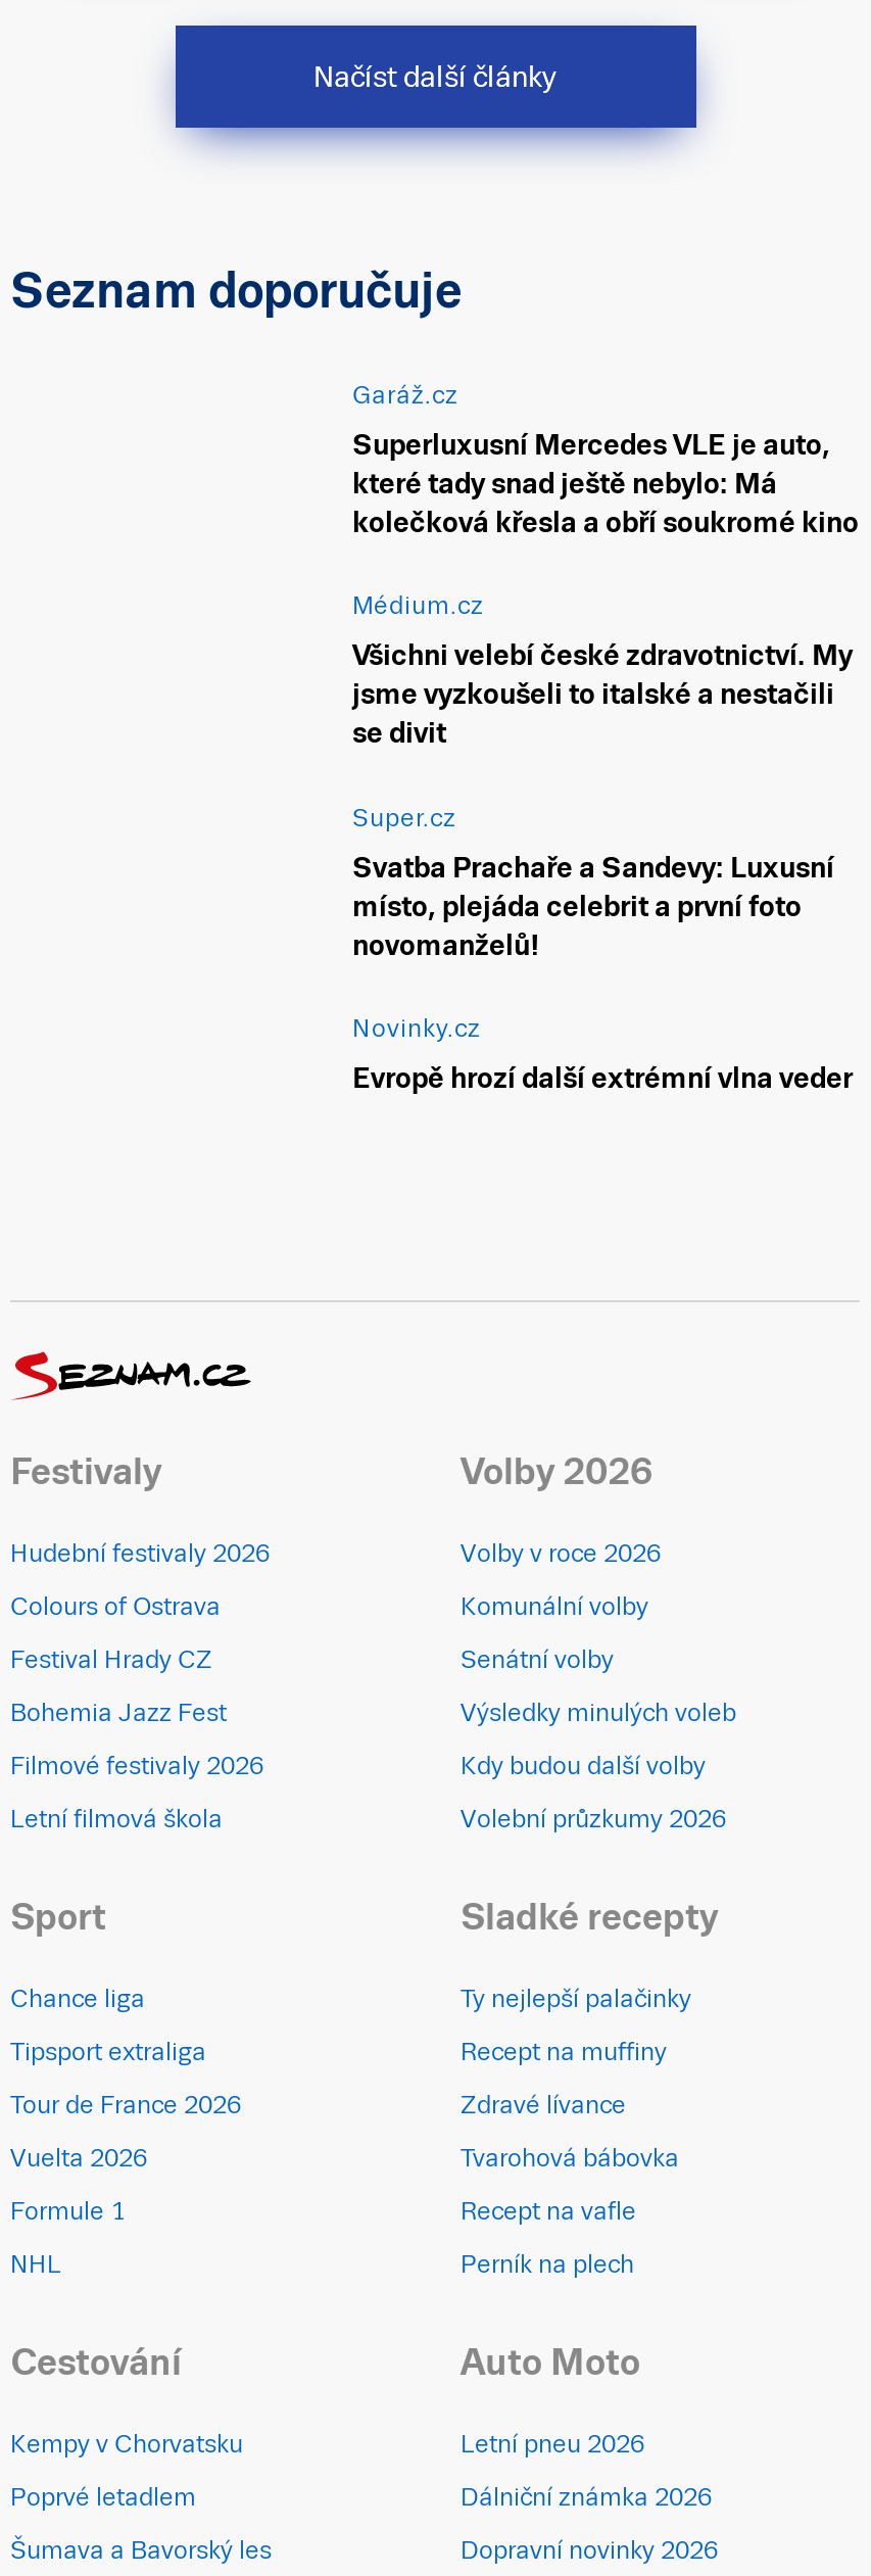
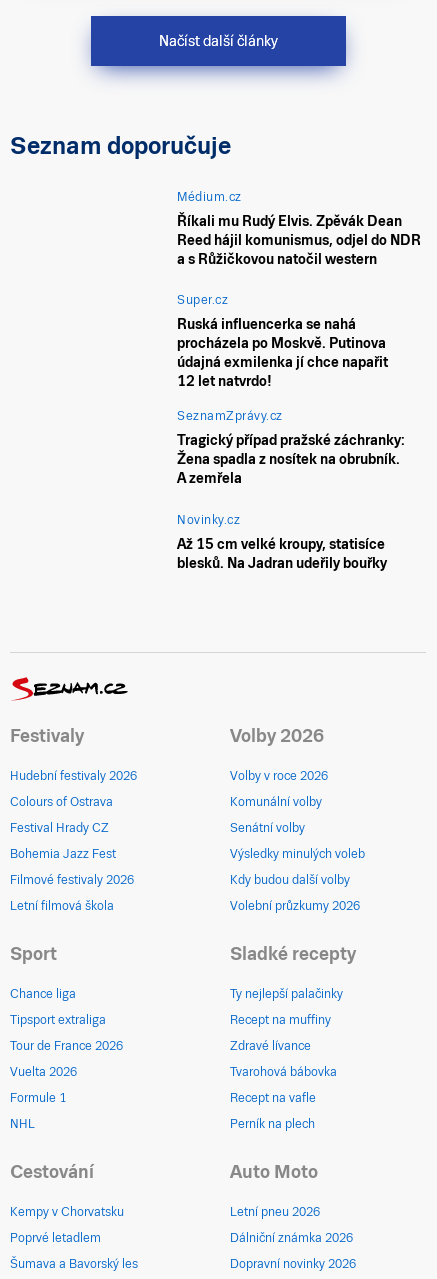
- Garáž.cz
- Superluxusní Mercedes VLE je auto,
- které tady snad ještě nebylo: Má
- kolečková křesla a obří soukromé kino

moved up: Médium.cz

- Všichni velebí české zdravotnictví. My
- jsme vyzkoušeli to italské a nestačili
- se divit
+ Říkali mu Rudý Elvis. Zpěvák Dean
+ Reed hájil komunismus, odjel do NDR
+ a s Růžičkovou natočil western

moved up: Super.cz

- Svatba Prachaře a Sandevy: Luxusní
- místo, plejáda celebrit a první foto
- novomanželů!
+ Ruská influencerka se nahá
+ procházela po Moskvě. Putinova
+ údajná exmilenka jí chce napařit
+ 12 let natvrdo!
+ SeznamZprávy.cz
+ Tragický případ pražské záchranky:
+ Žena spadla z nosítek na obrubník.
+ A zemřela

- Evropě hrozí další extrémní vlna veder
+ Až 15 cm velké kroupy, statisíce
+ blesků. Na Jadran udeřily bouřky
